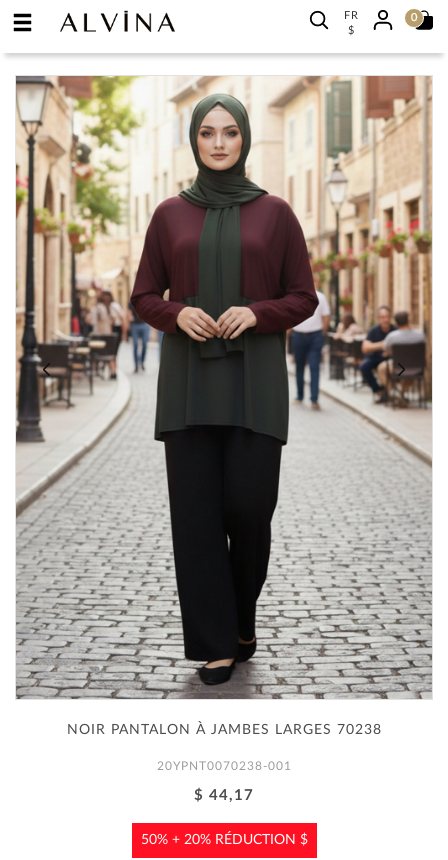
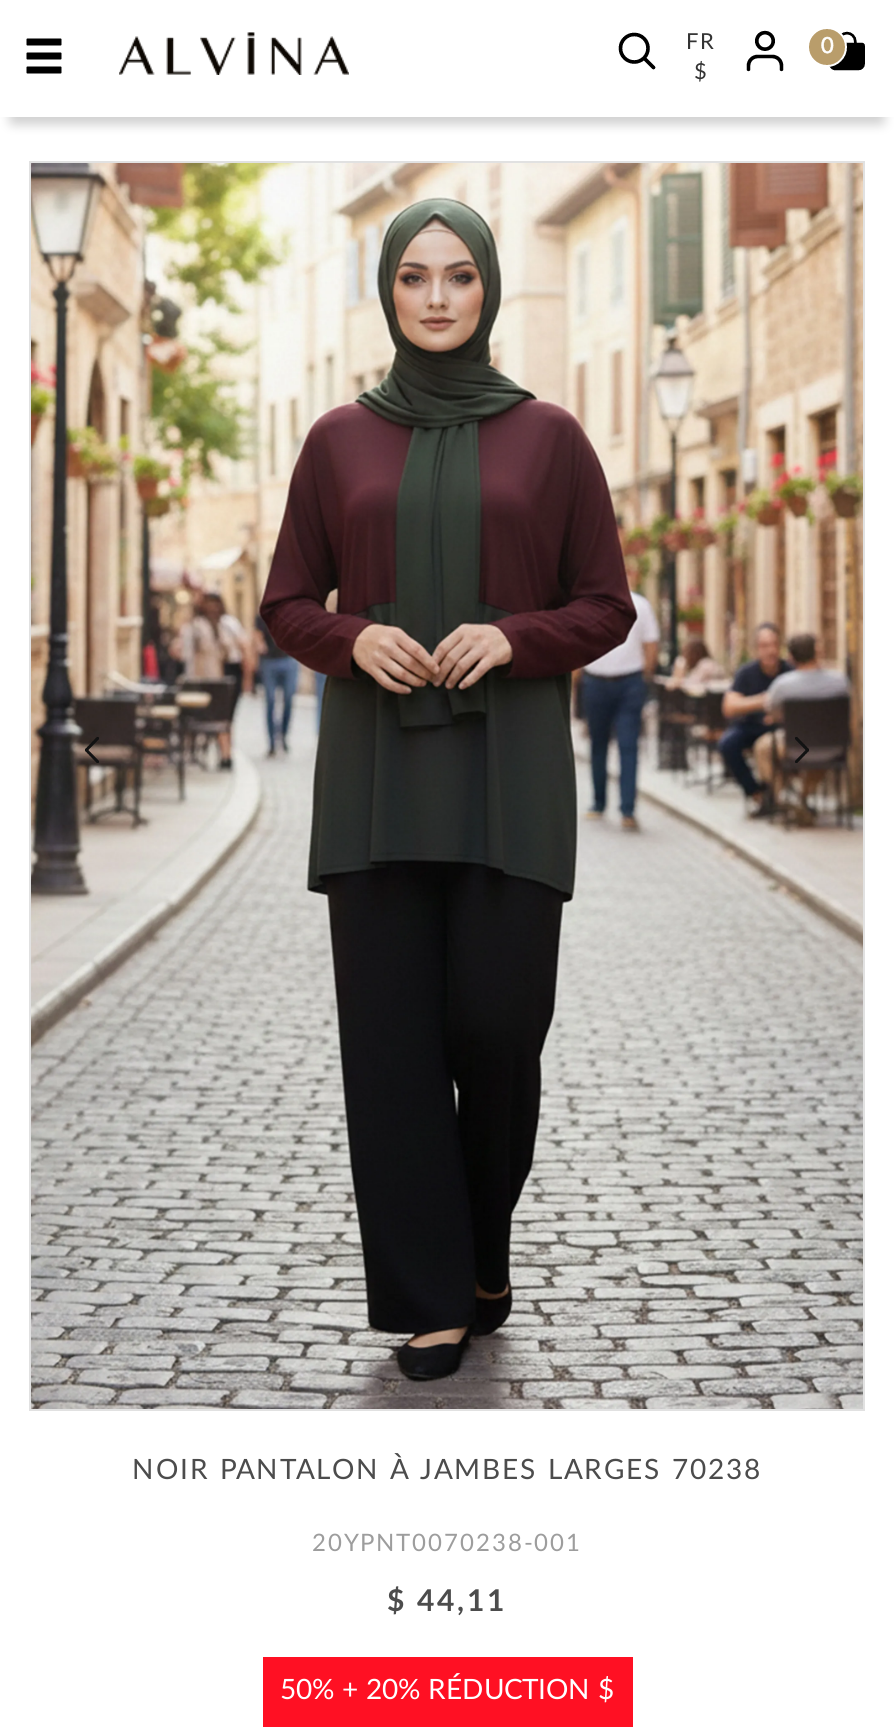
- $ 44,17
+ $ 44,11
